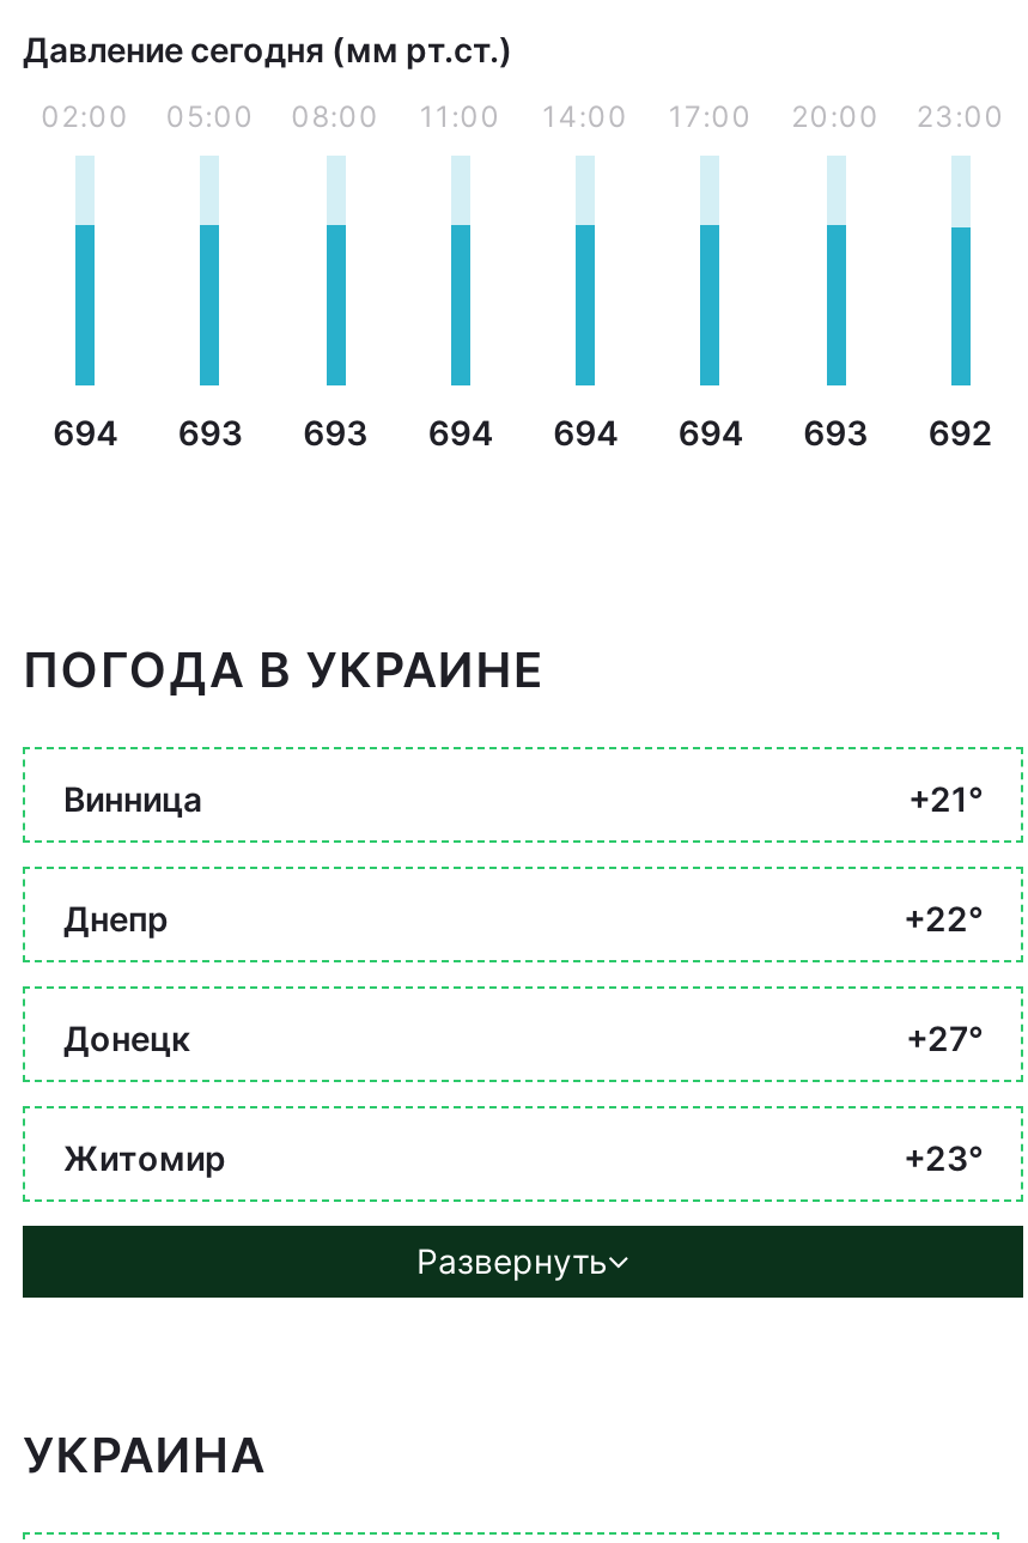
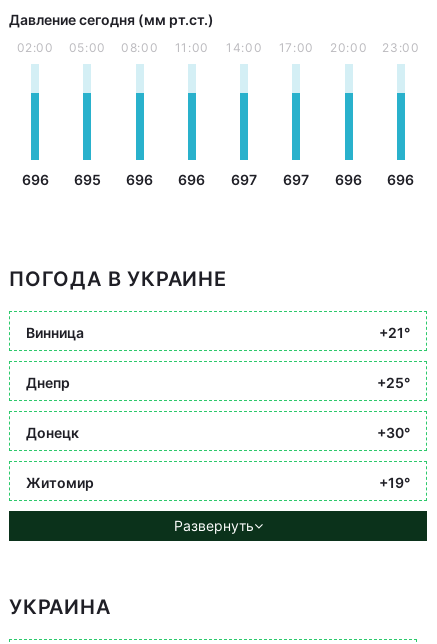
- 694
+ 696

- 693
+ 695

- 693
+ 696

- 694
+ 696

- 694
+ 697

- 694
+ 697

- 693
+ 696

- 692
+ 696

- +22°
+ +25°

- +27°
+ +30°

- +23°
+ +19°
